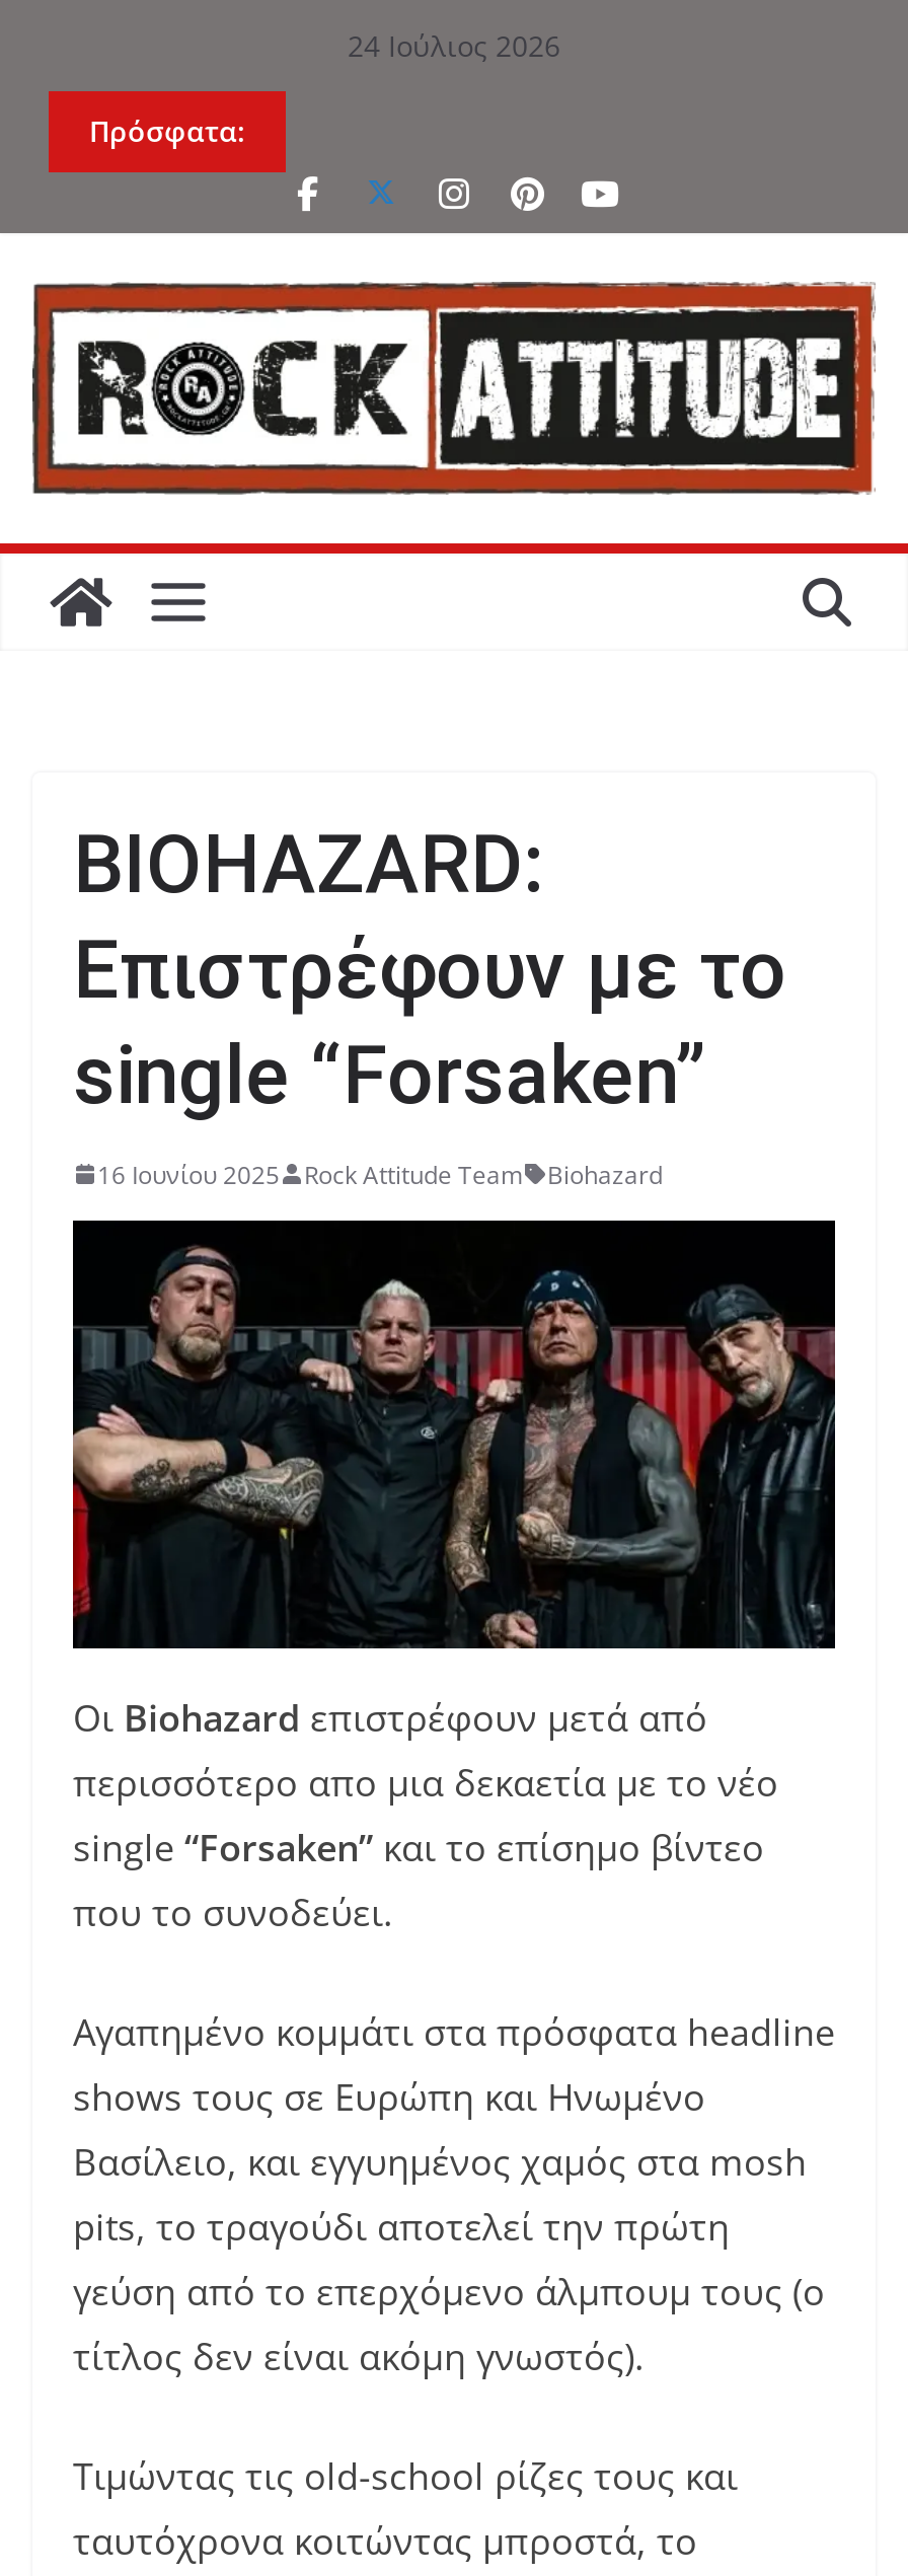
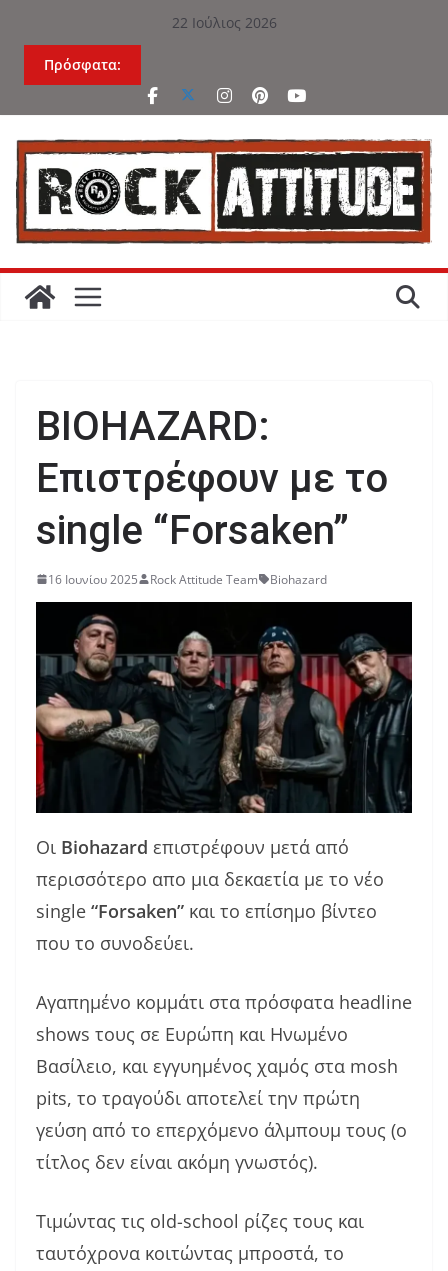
- 24 Ιούλιος 2026
+ 22 Ιούλιος 2026
